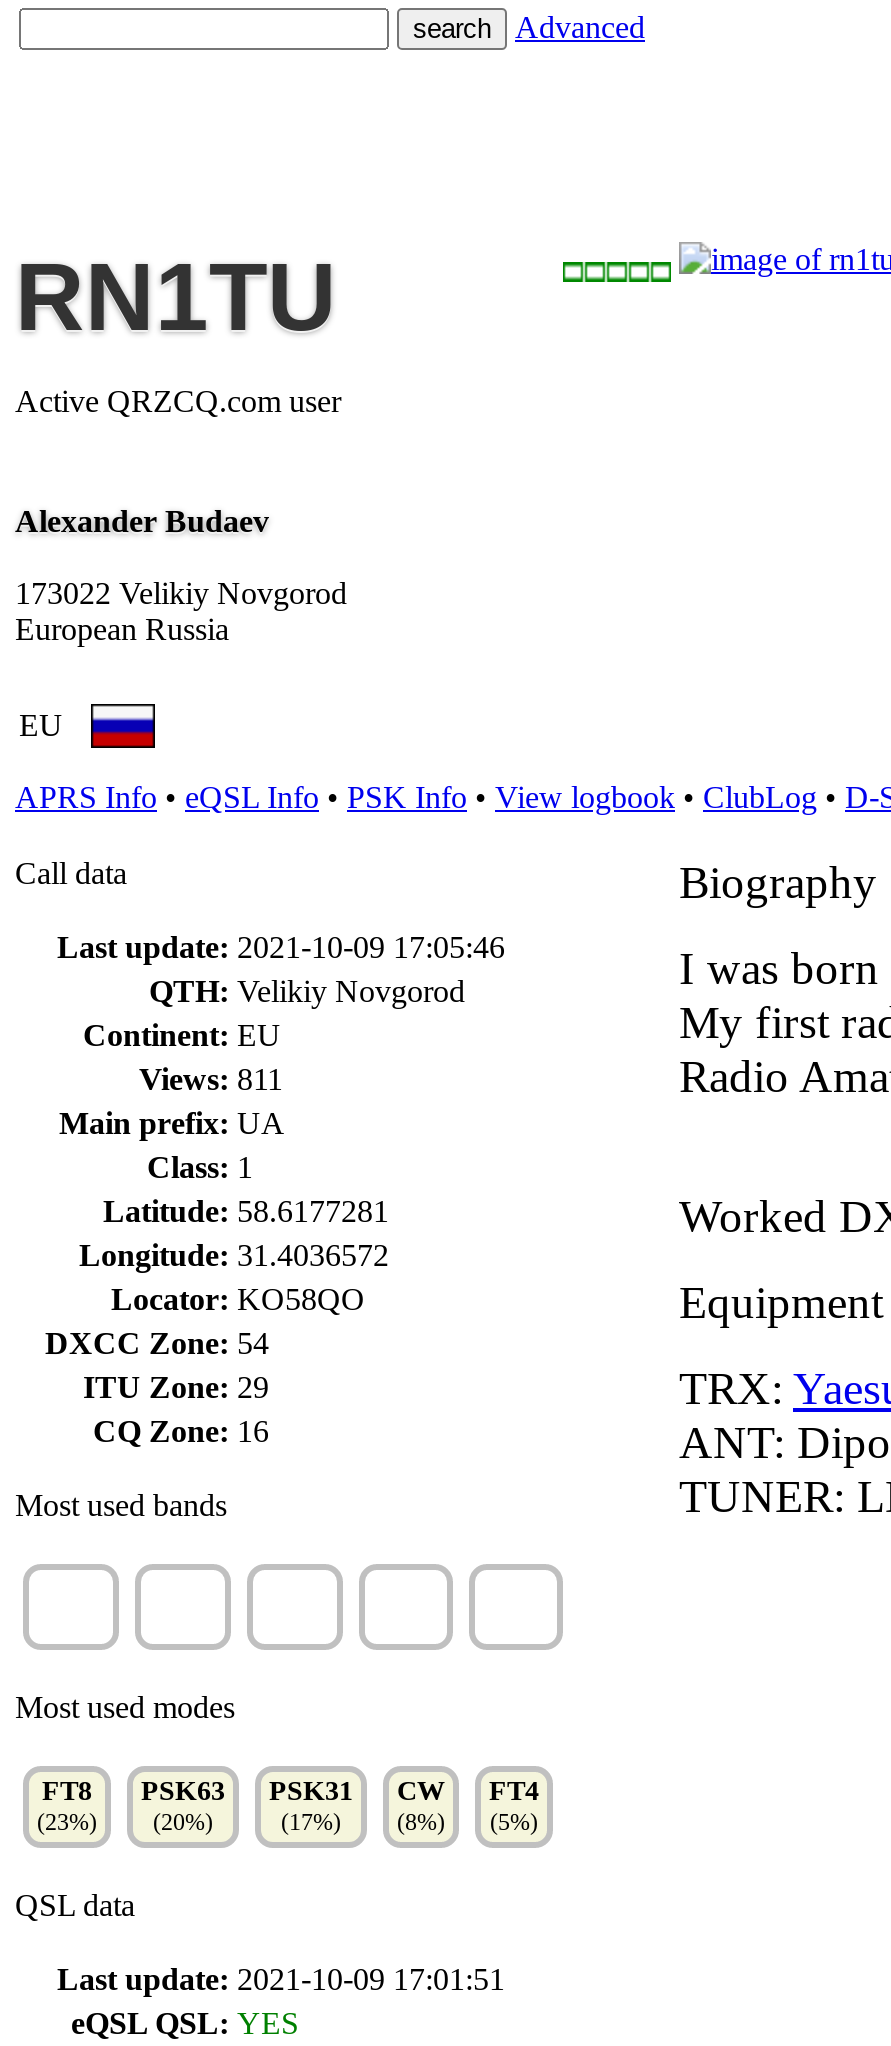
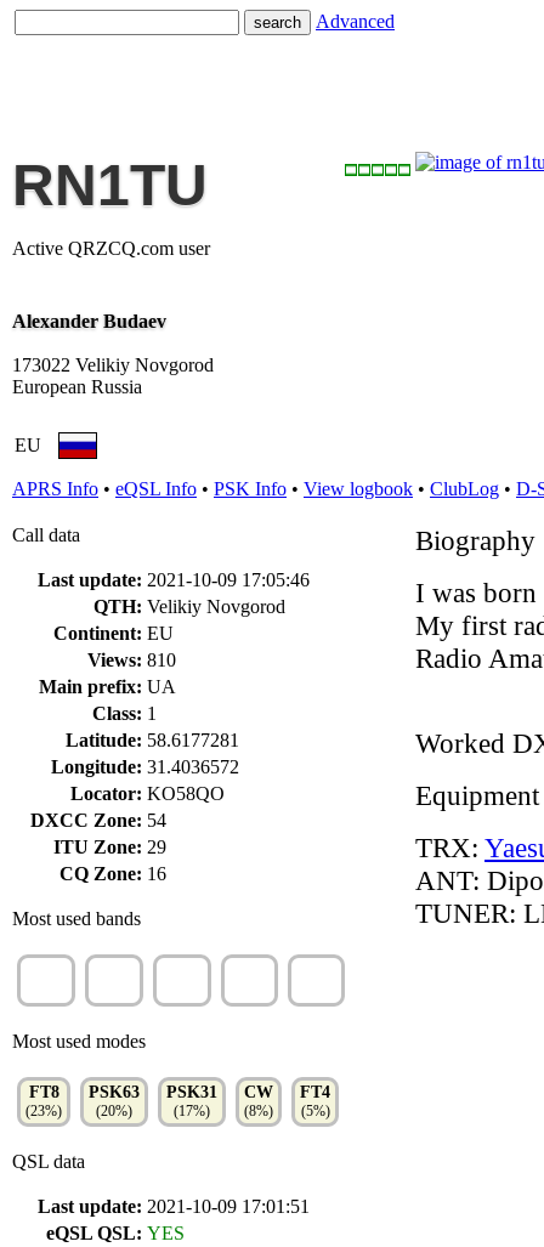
- Views: 811
+ Views: 810
